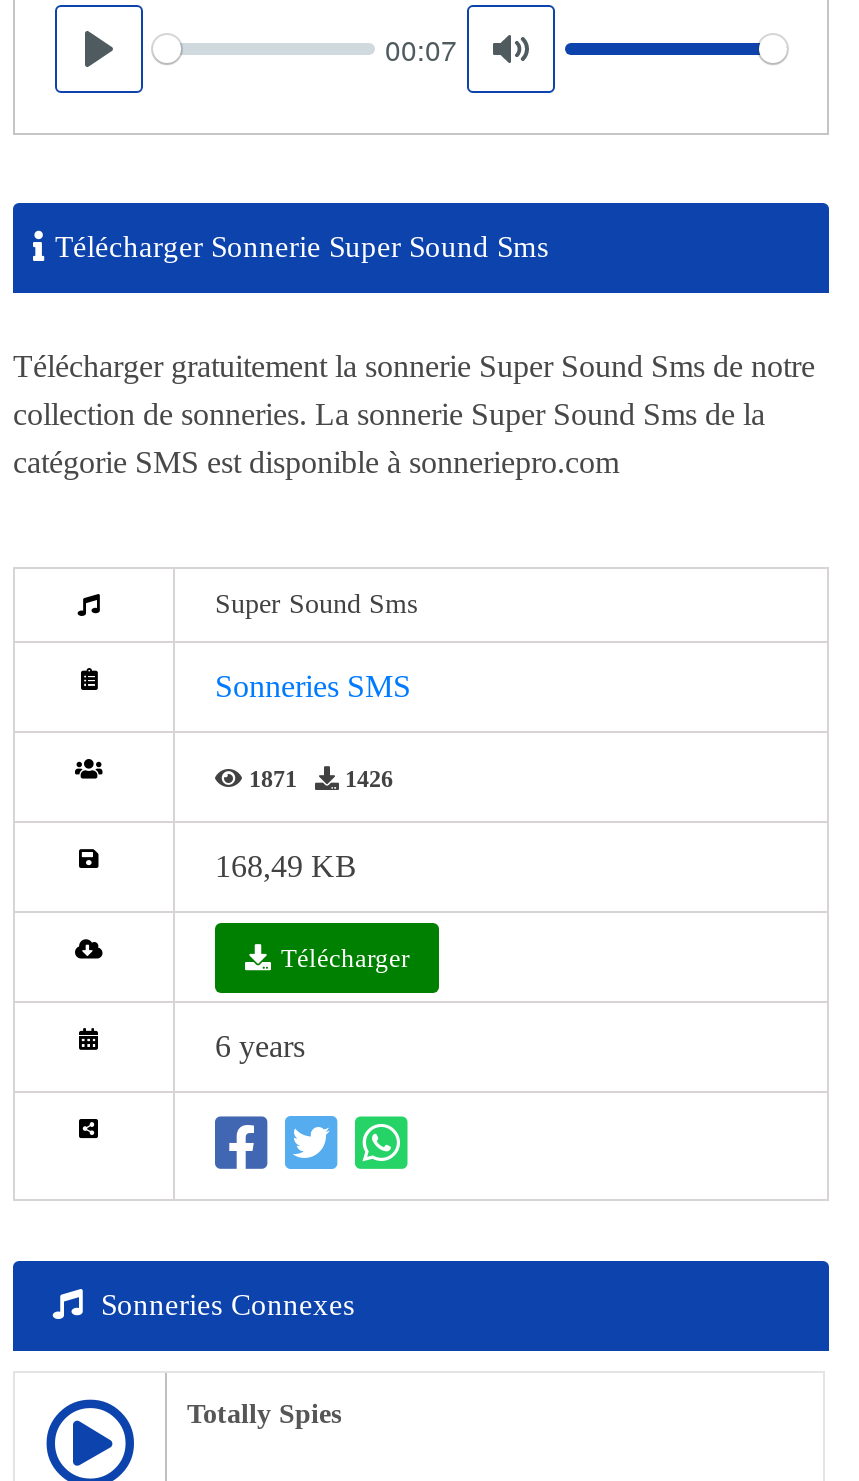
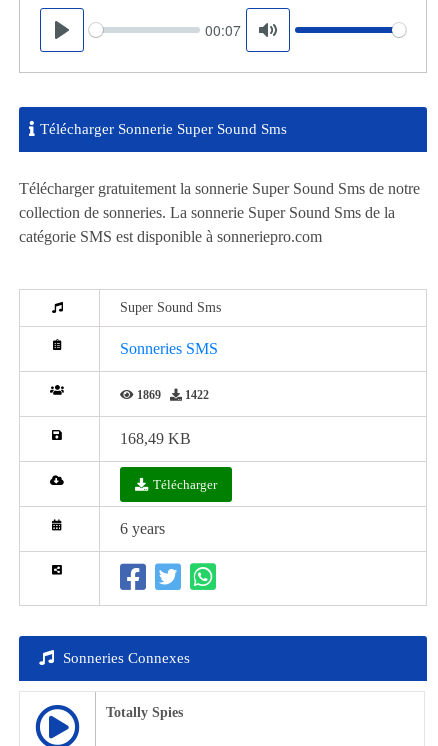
- 1871
+ 1869

- 1426
+ 1422
